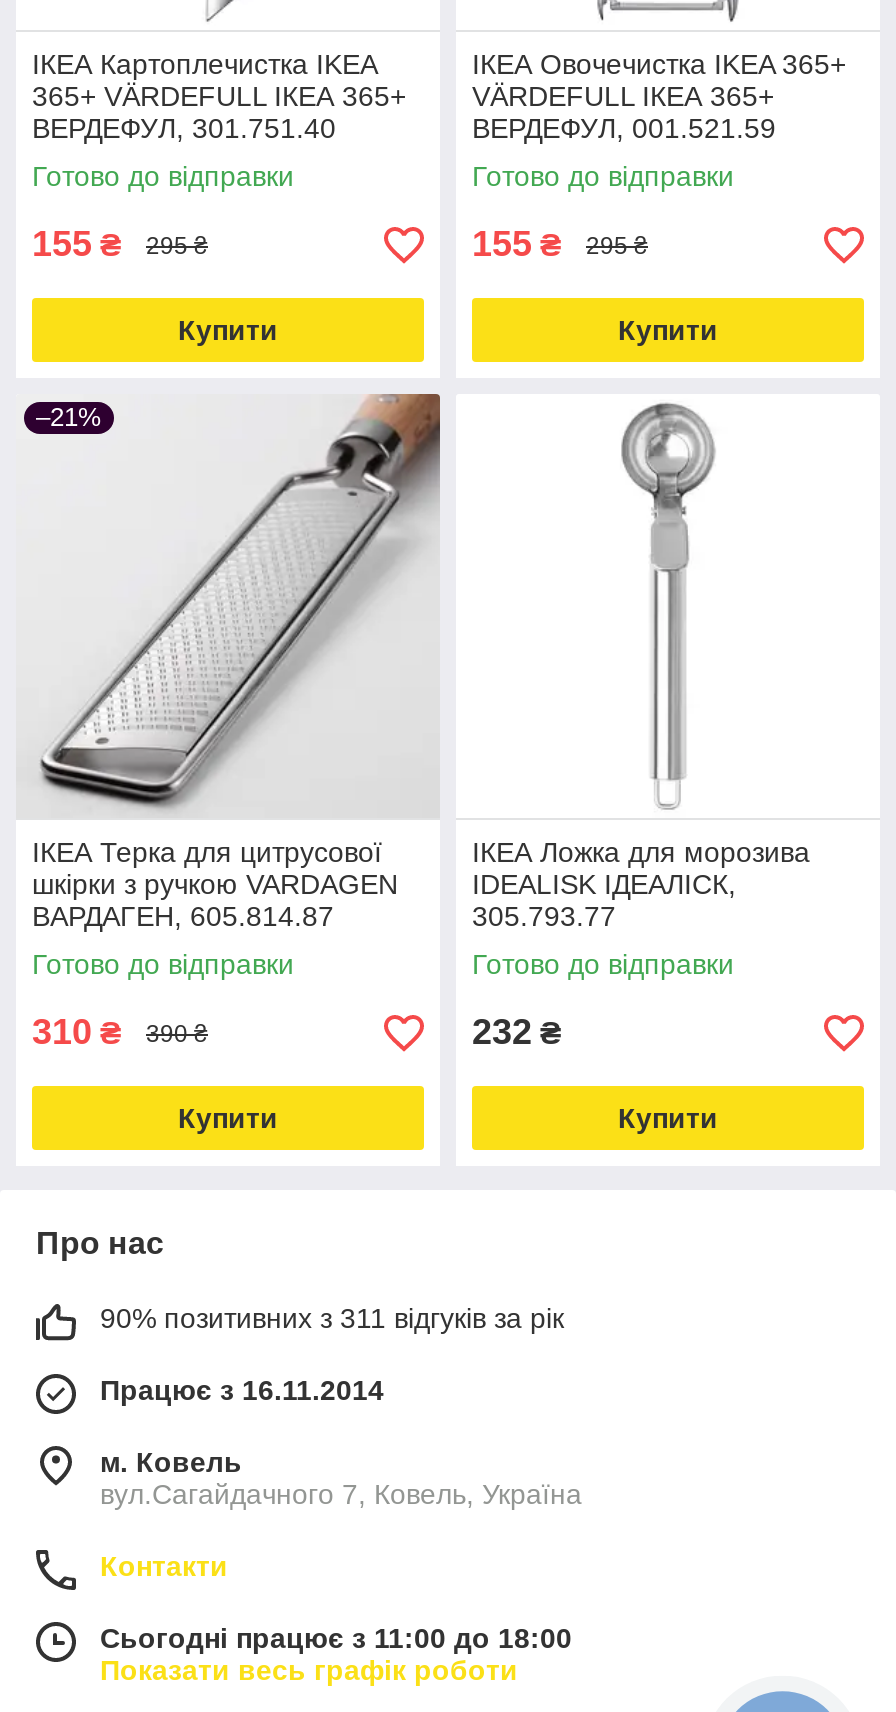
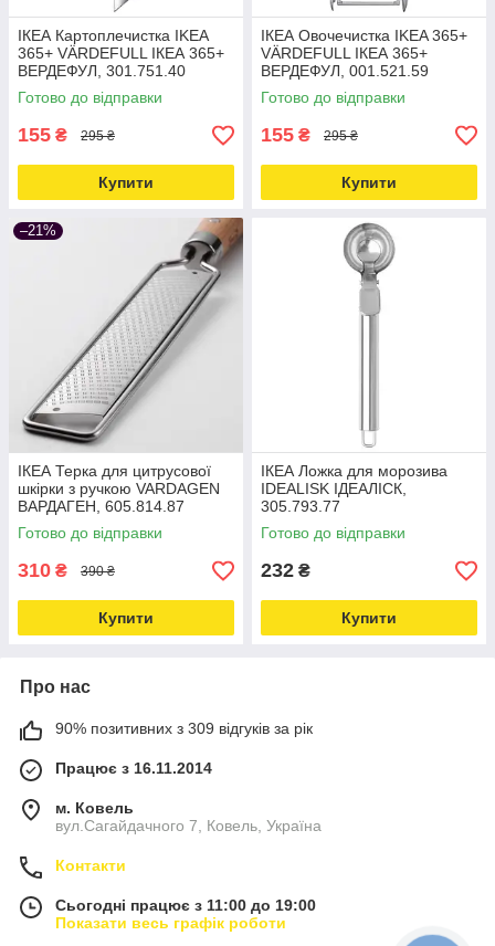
- 90% позитивних з 311 відгуків за рік
+ 90% позитивних з 309 відгуків за рік

- Сьогодні працює з 11:00 до 18:00
+ Сьогодні працює з 11:00 до 19:00
